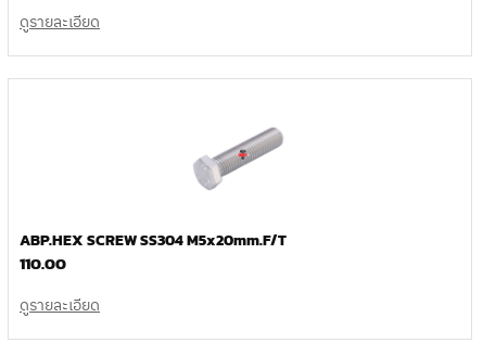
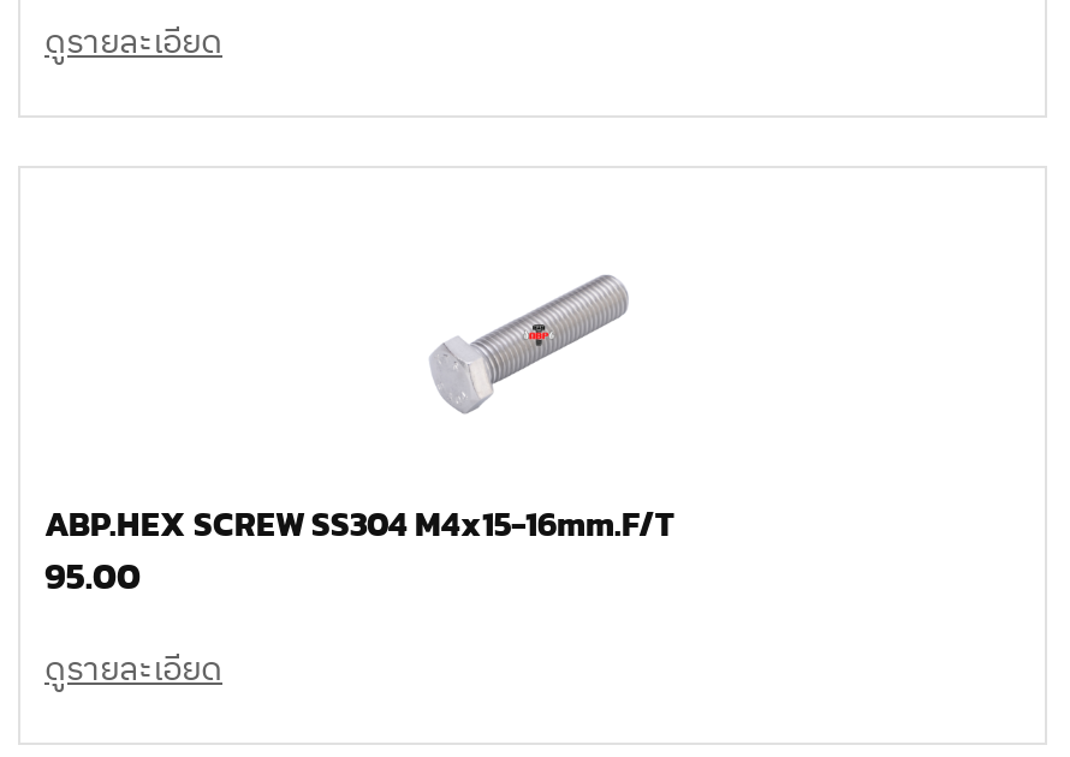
- ABP.HEX SCREW SS304 M5x20mm.F/T
+ ABP.HEX SCREW SS304 M4x15-16mm.F/T

- 110.00
+ 95.00
